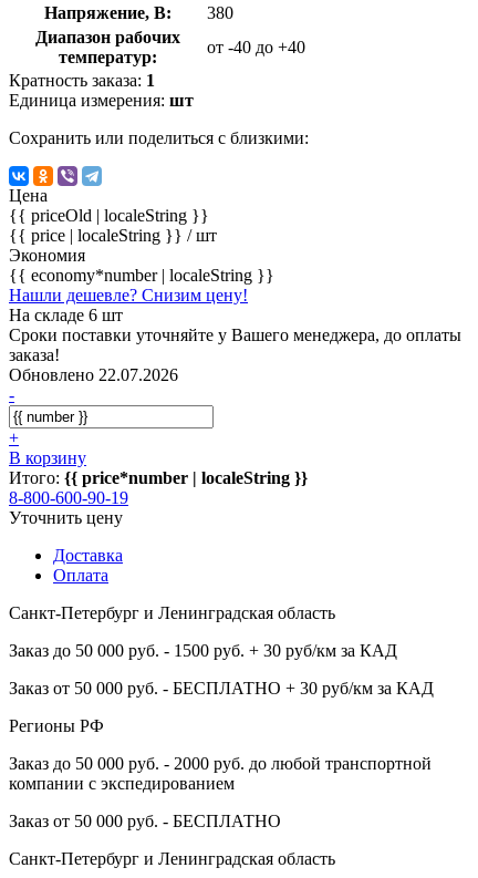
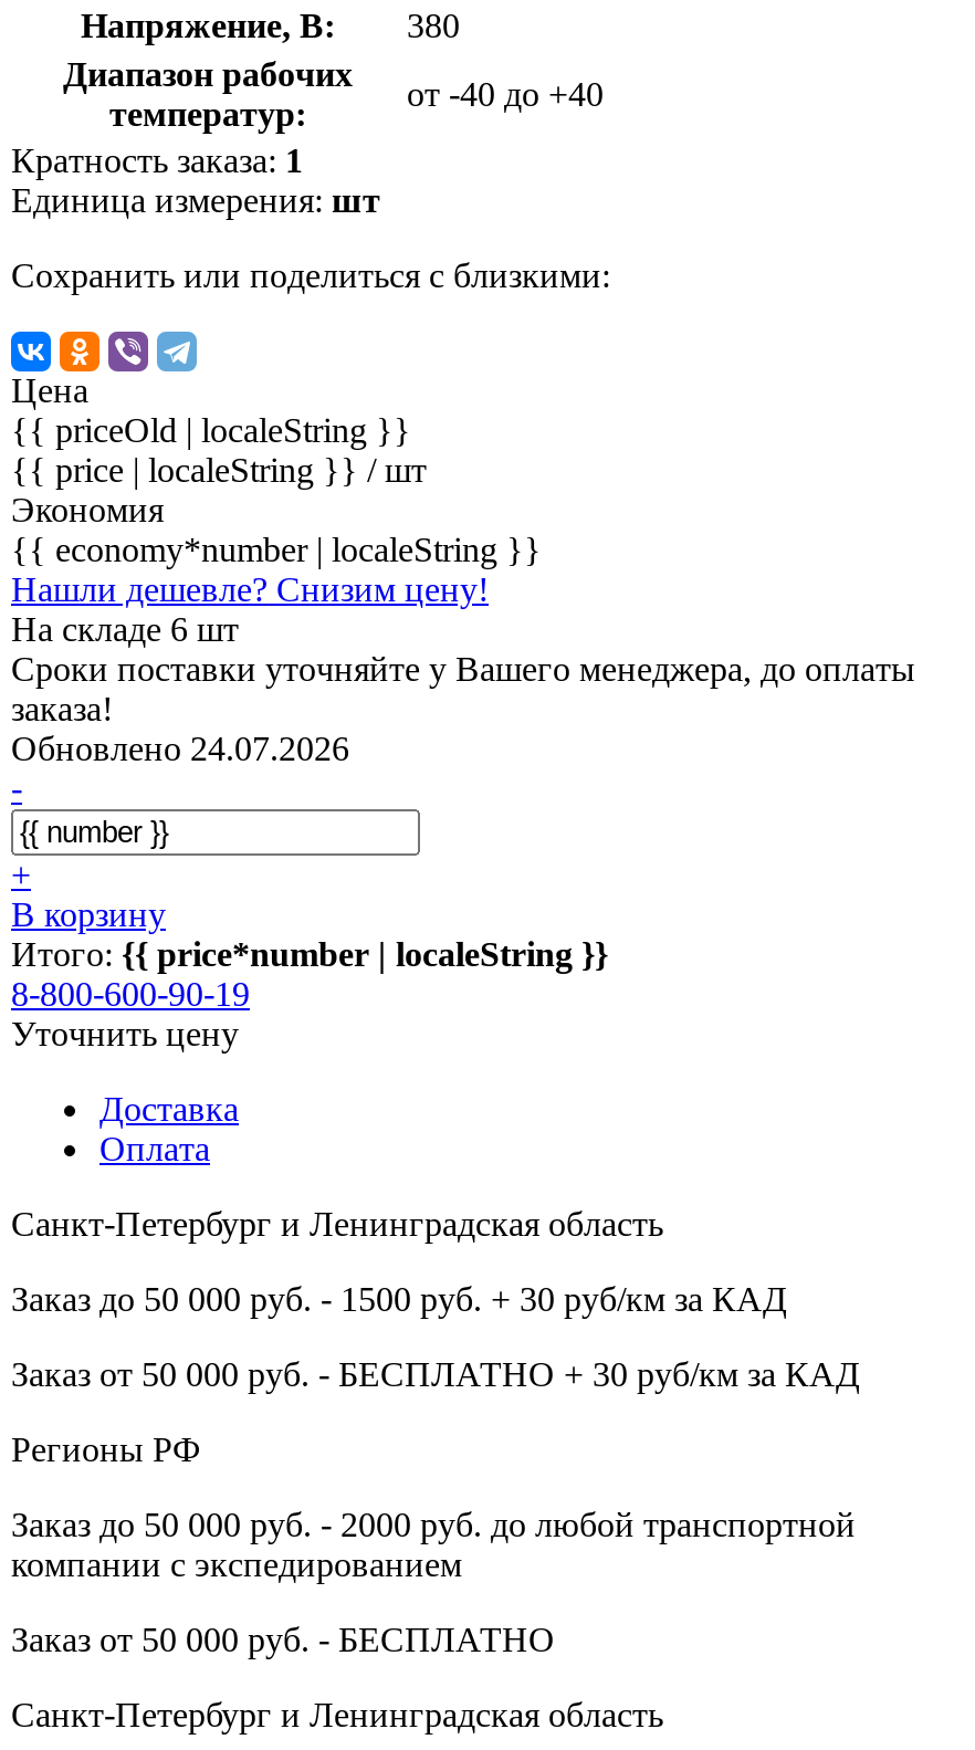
- Обновлено 22.07.2026
+ Обновлено 24.07.2026
